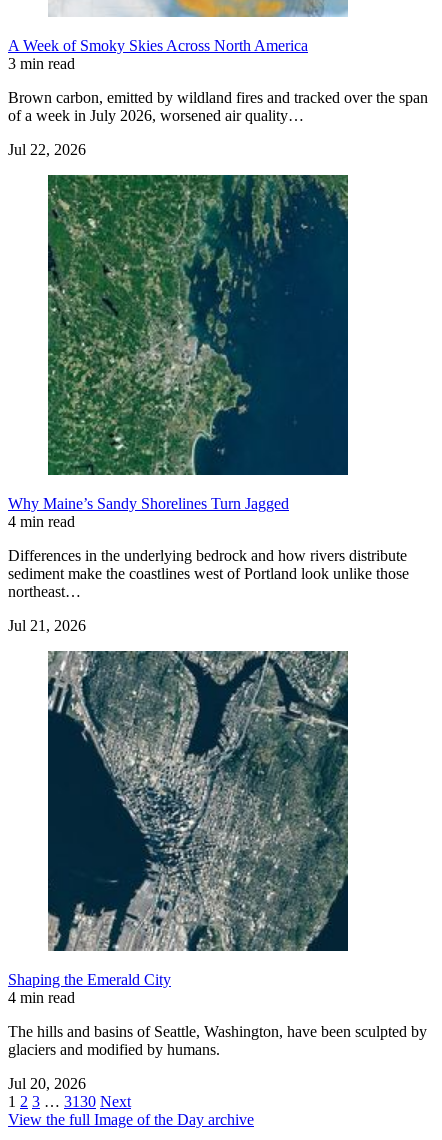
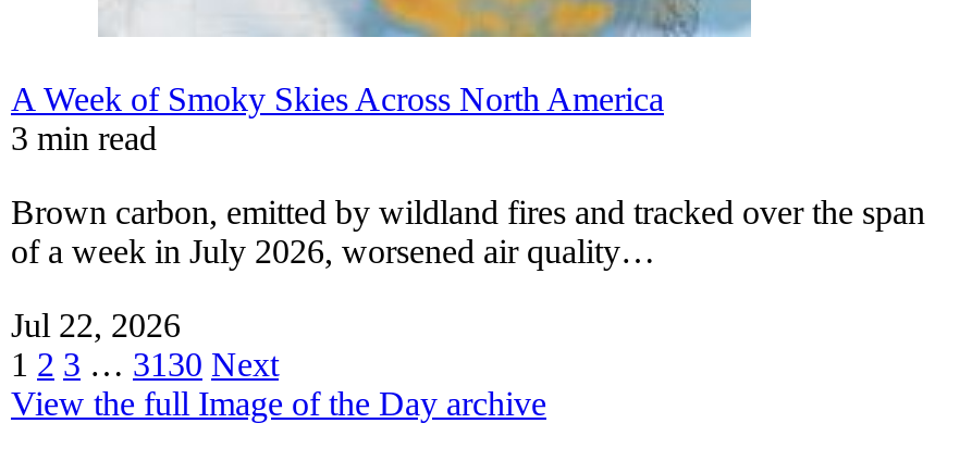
- [image]
- Why Maine’s Sandy Shorelines Turn Jagged
- 4 min read
- Differences in the underlying bedrock and how rivers distribute
- sediment make the coastlines west of Portland look unlike those
- northeast…
- Jul 21, 2026

- [image]
- Shaping the Emerald City
- 4 min read
- The hills and basins of Seattle, Washington, have been sculpted by
- glaciers and modified by humans.
- Jul 20, 2026
